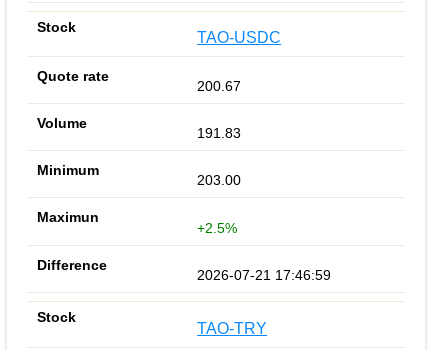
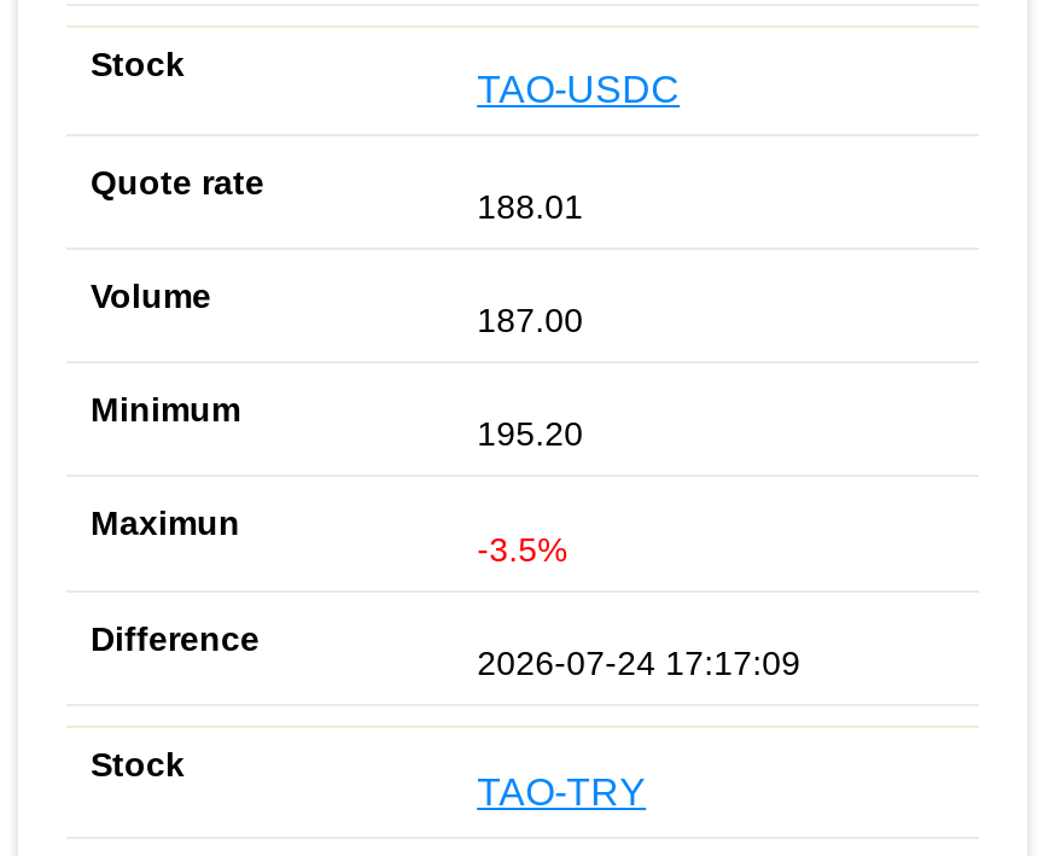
- 200.67
+ 188.01

- 191.83
+ 187.00

- 203.00
+ 195.20

- +2.5%
+ -3.5%

- 2026-07-21 17:46:59
+ 2026-07-24 17:17:09
